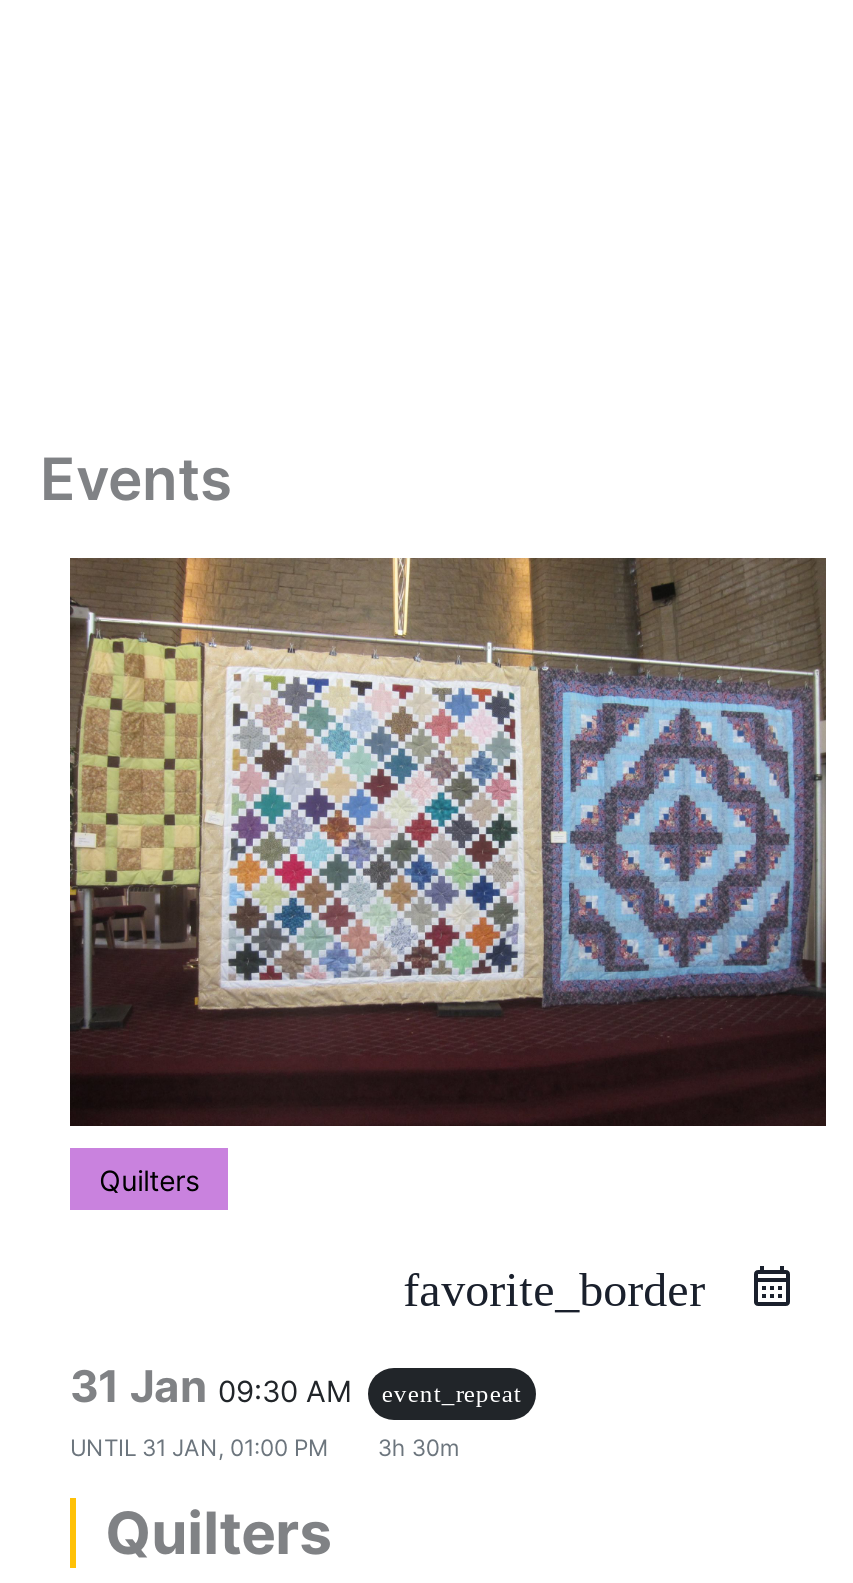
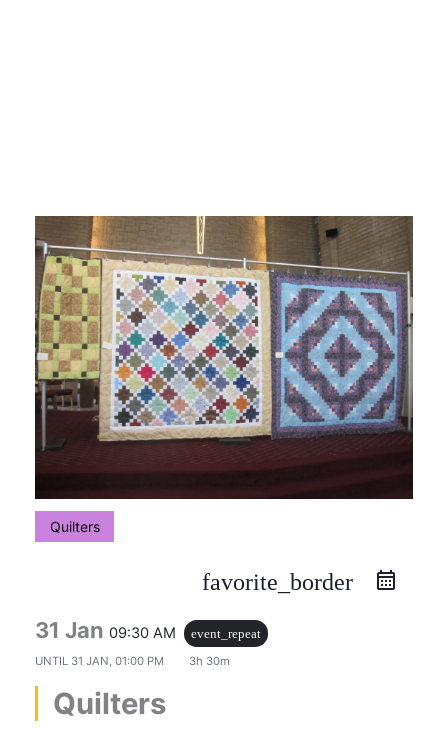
- Events
